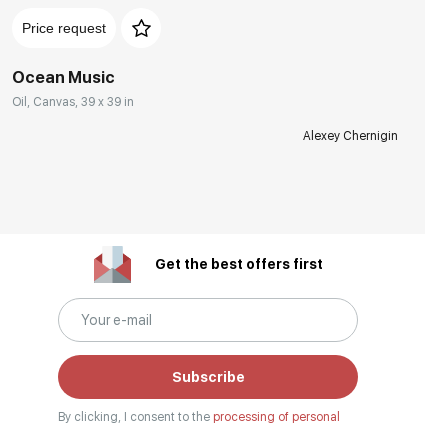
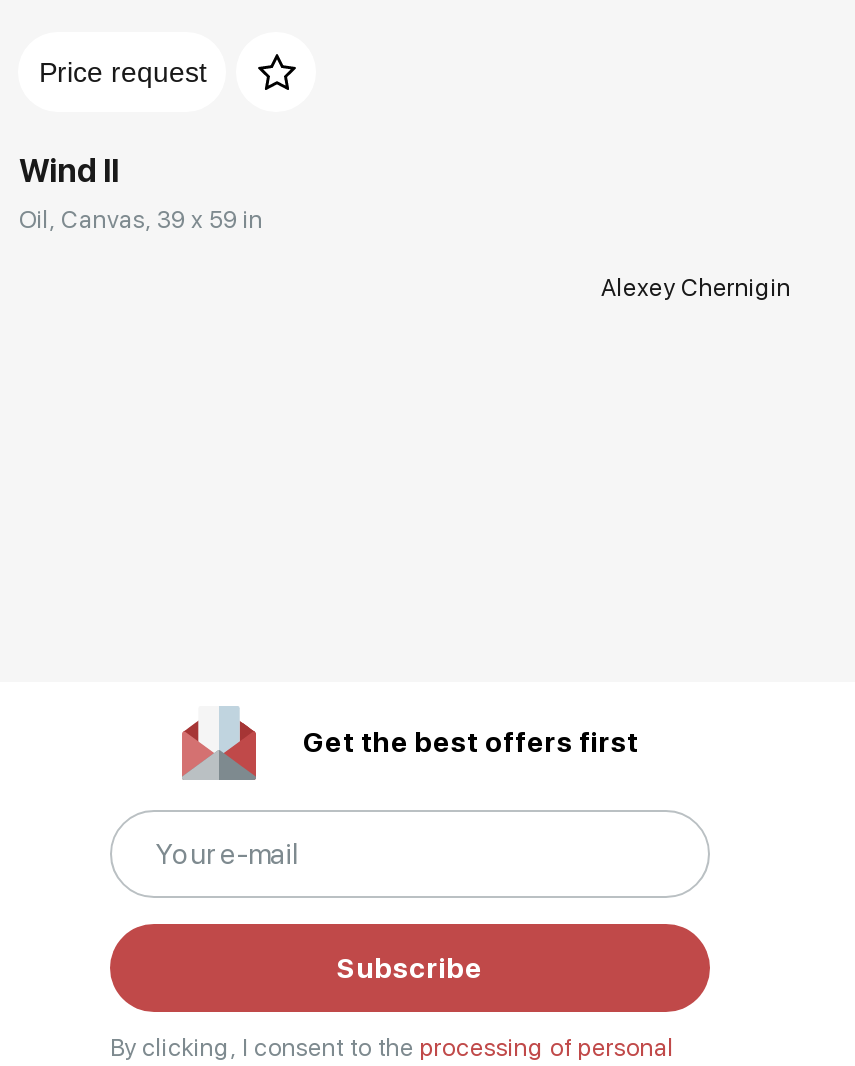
- Ocean Music
- Oil, Canvas, 39 x 39 in
+ Wind II
+ Oil, Canvas, 39 x 59 in
